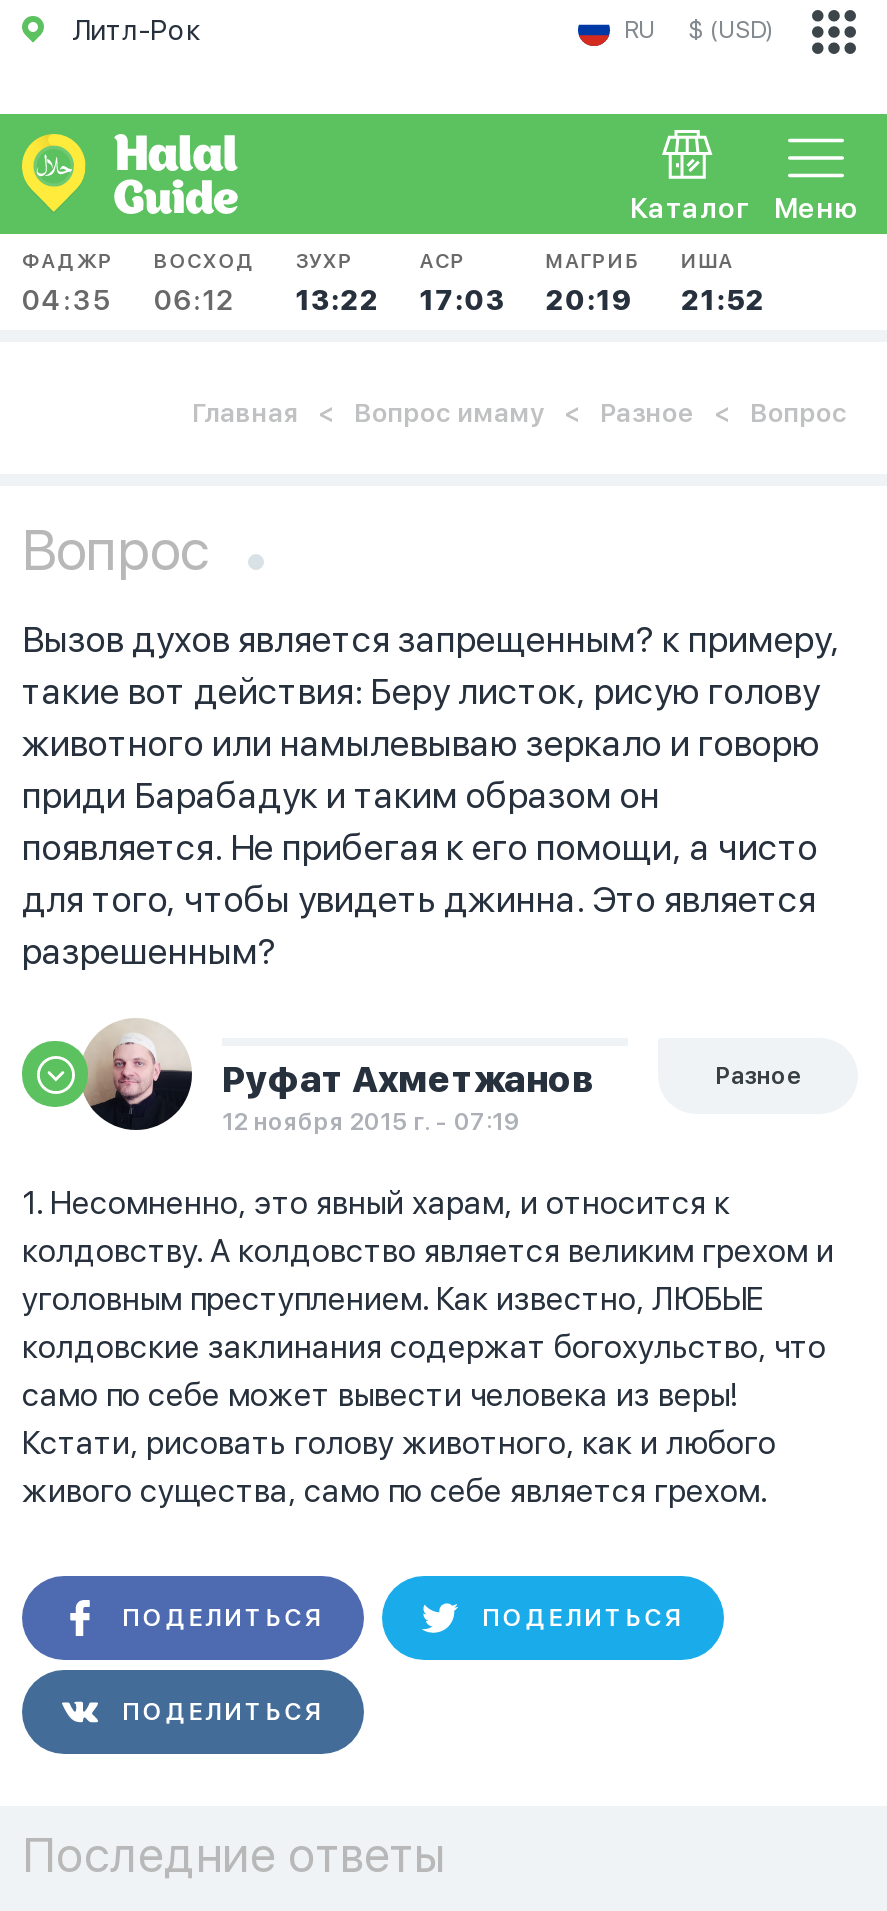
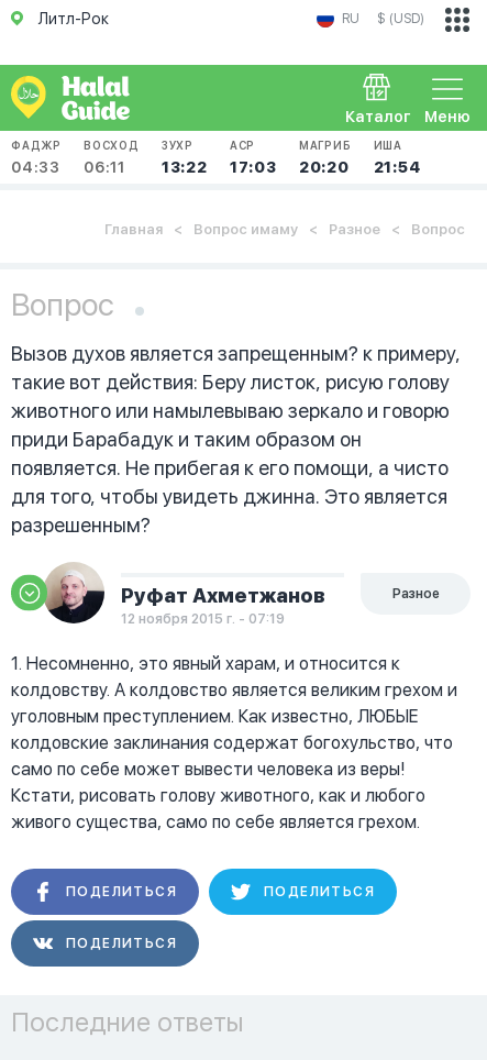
- 04:35
+ 04:33

- 06:12
+ 06:11

- 20:19
+ 20:20

- 21:52
+ 21:54
